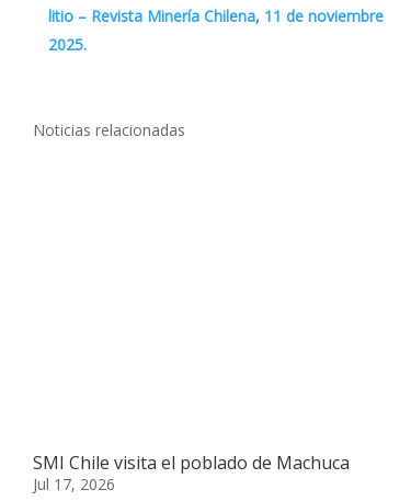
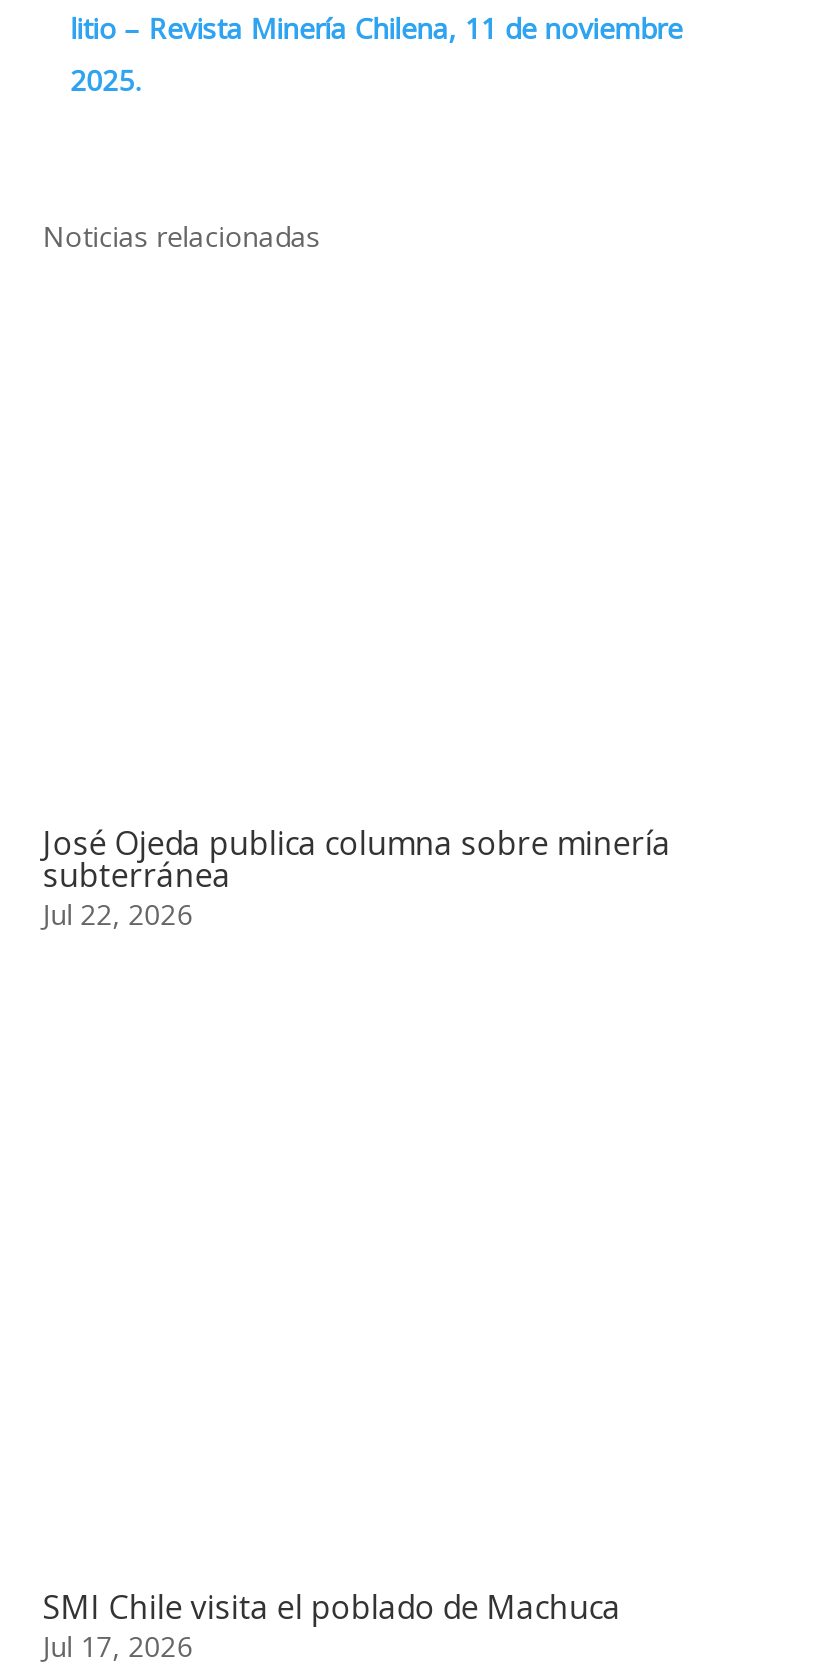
+ José Ojeda publica columna sobre minería
+ subterránea
+ Jul 22, 2026
